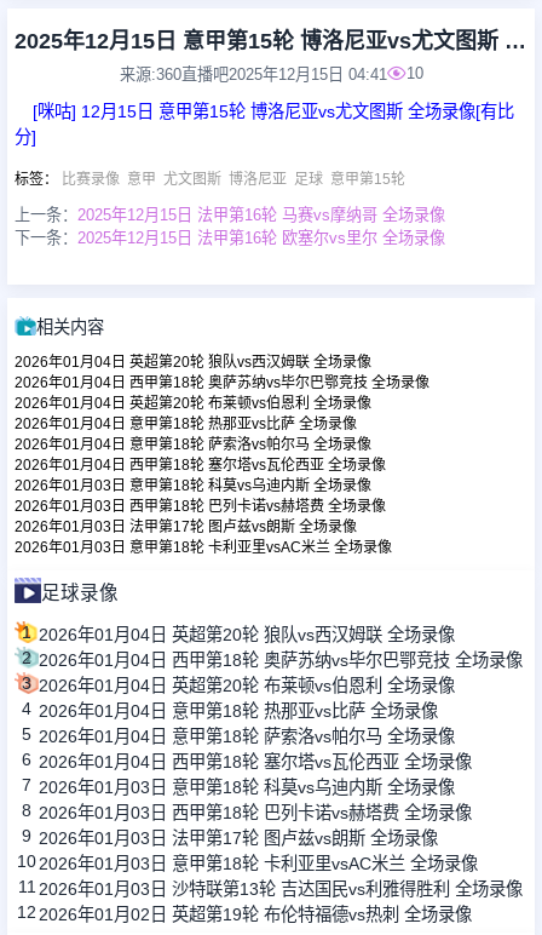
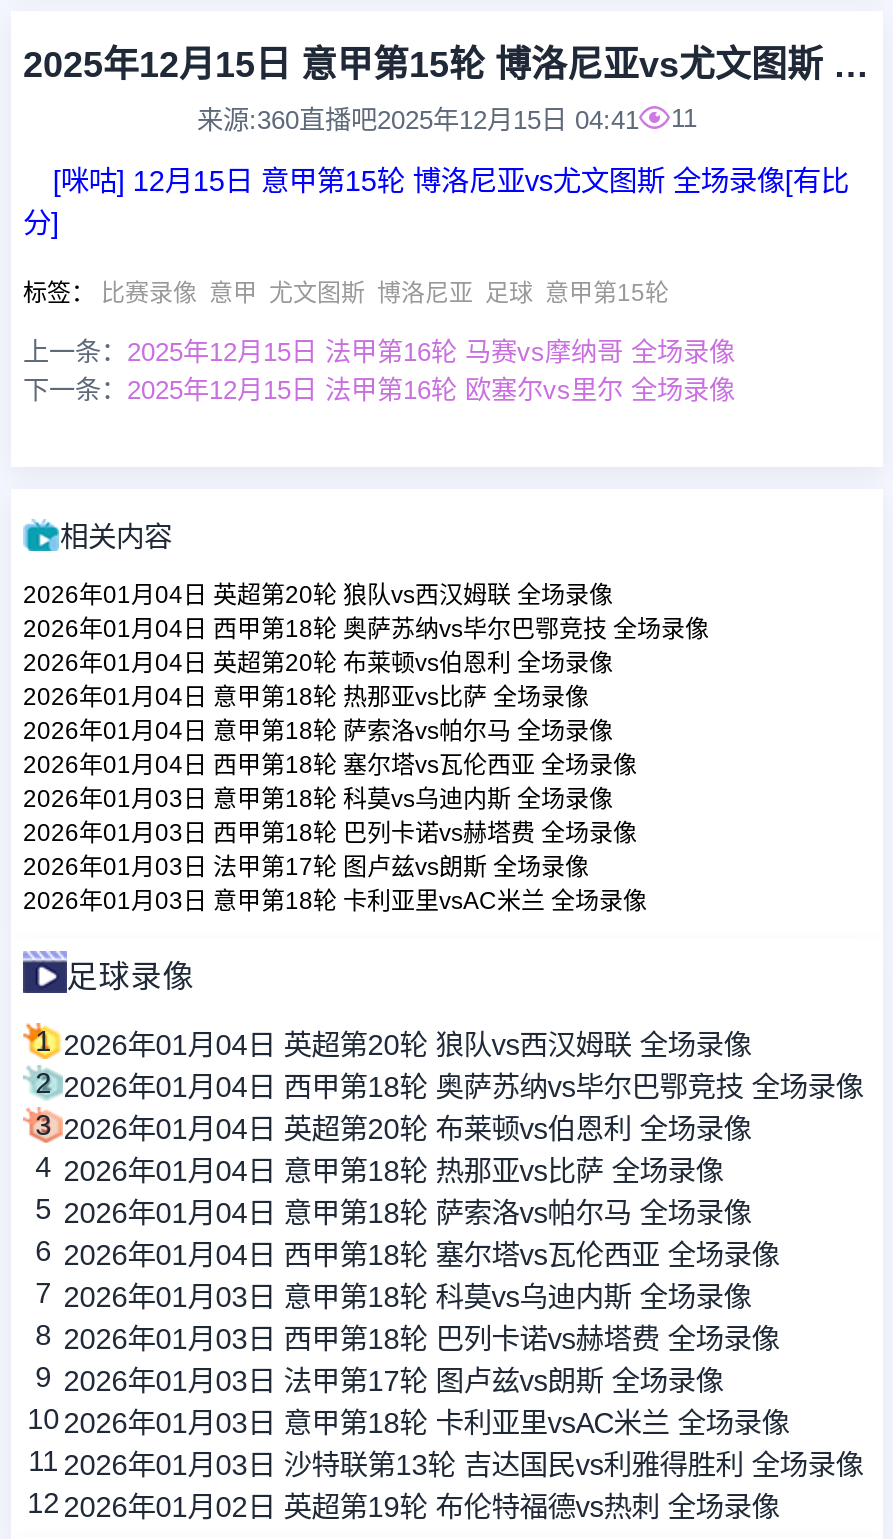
- 来源:360直播吧2025年12月15日 04:41 10
+ 来源:360直播吧2025年12月15日 04:41 11
